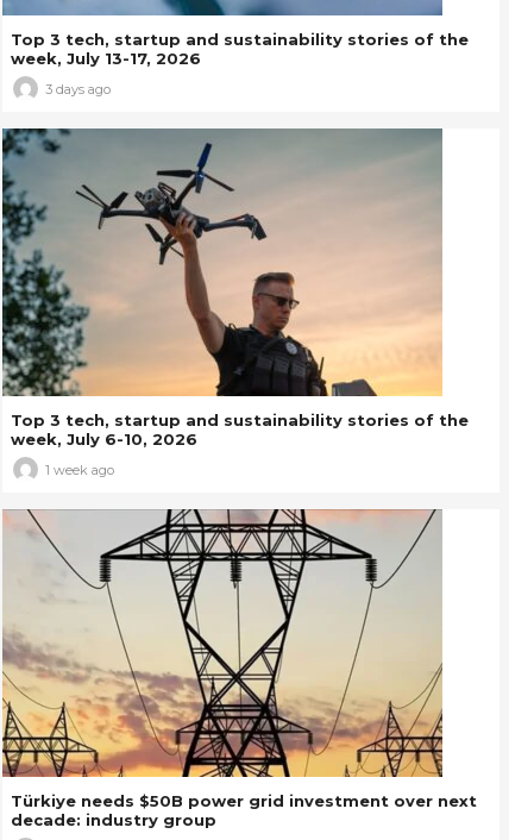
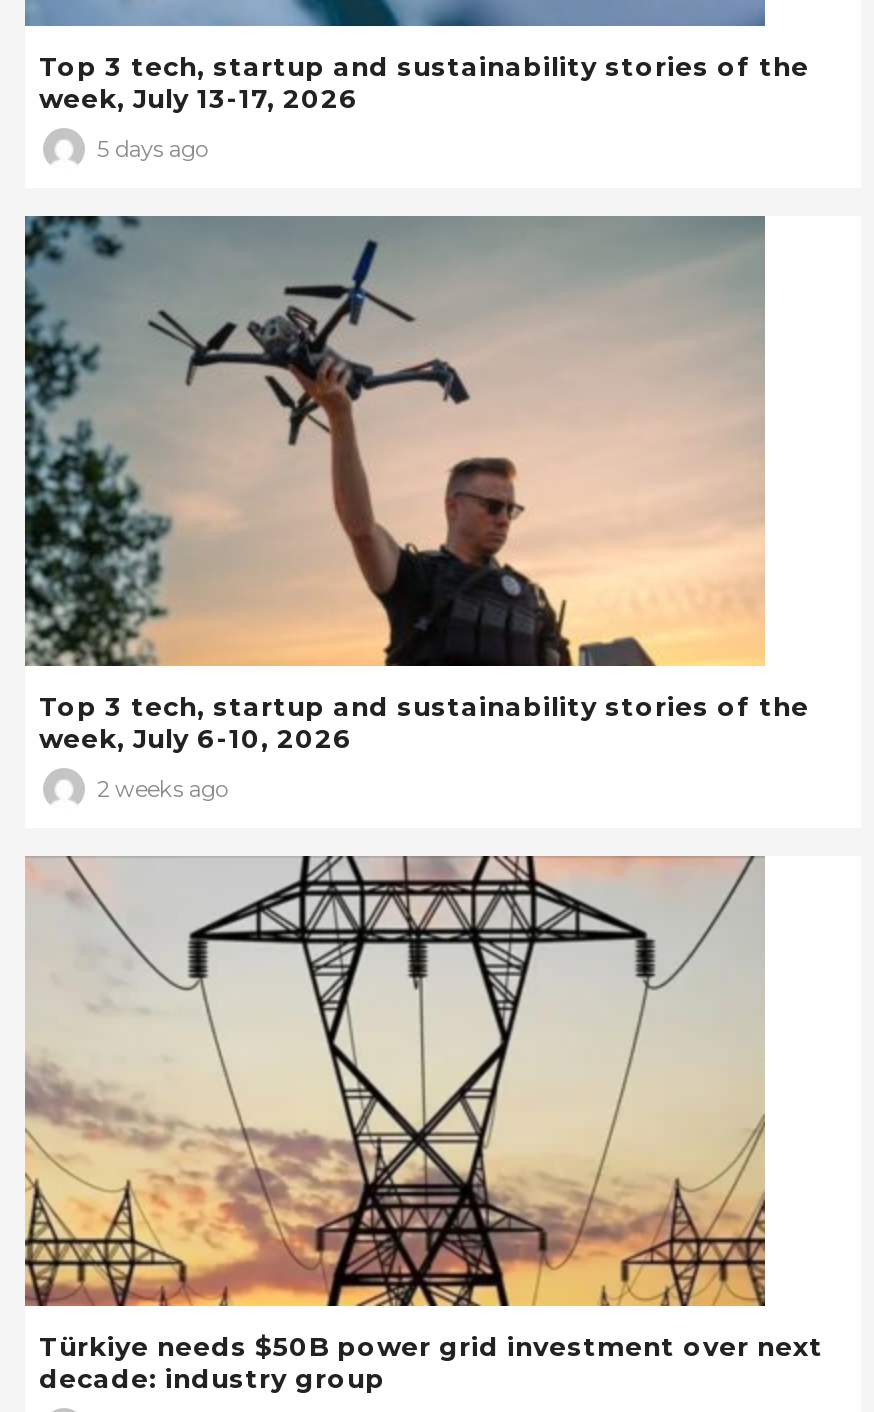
- 3 days ago
+ 5 days ago

- 1 week ago
+ 2 weeks ago
